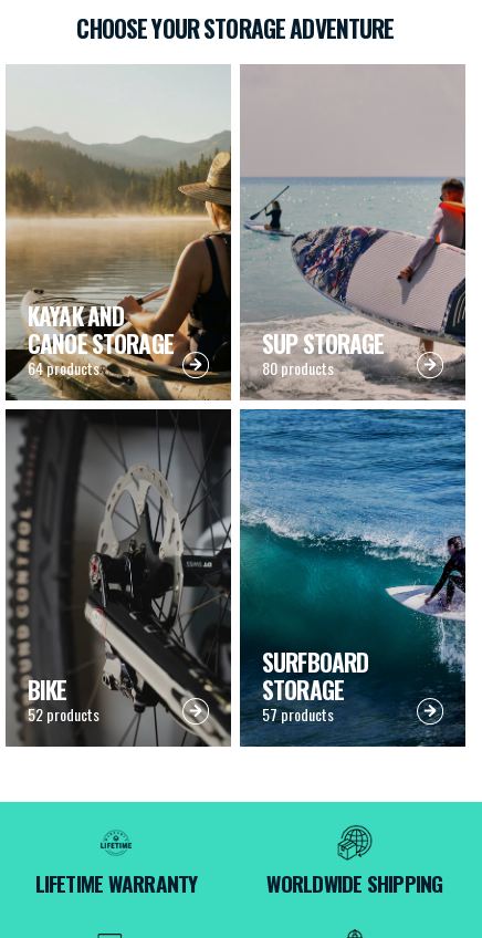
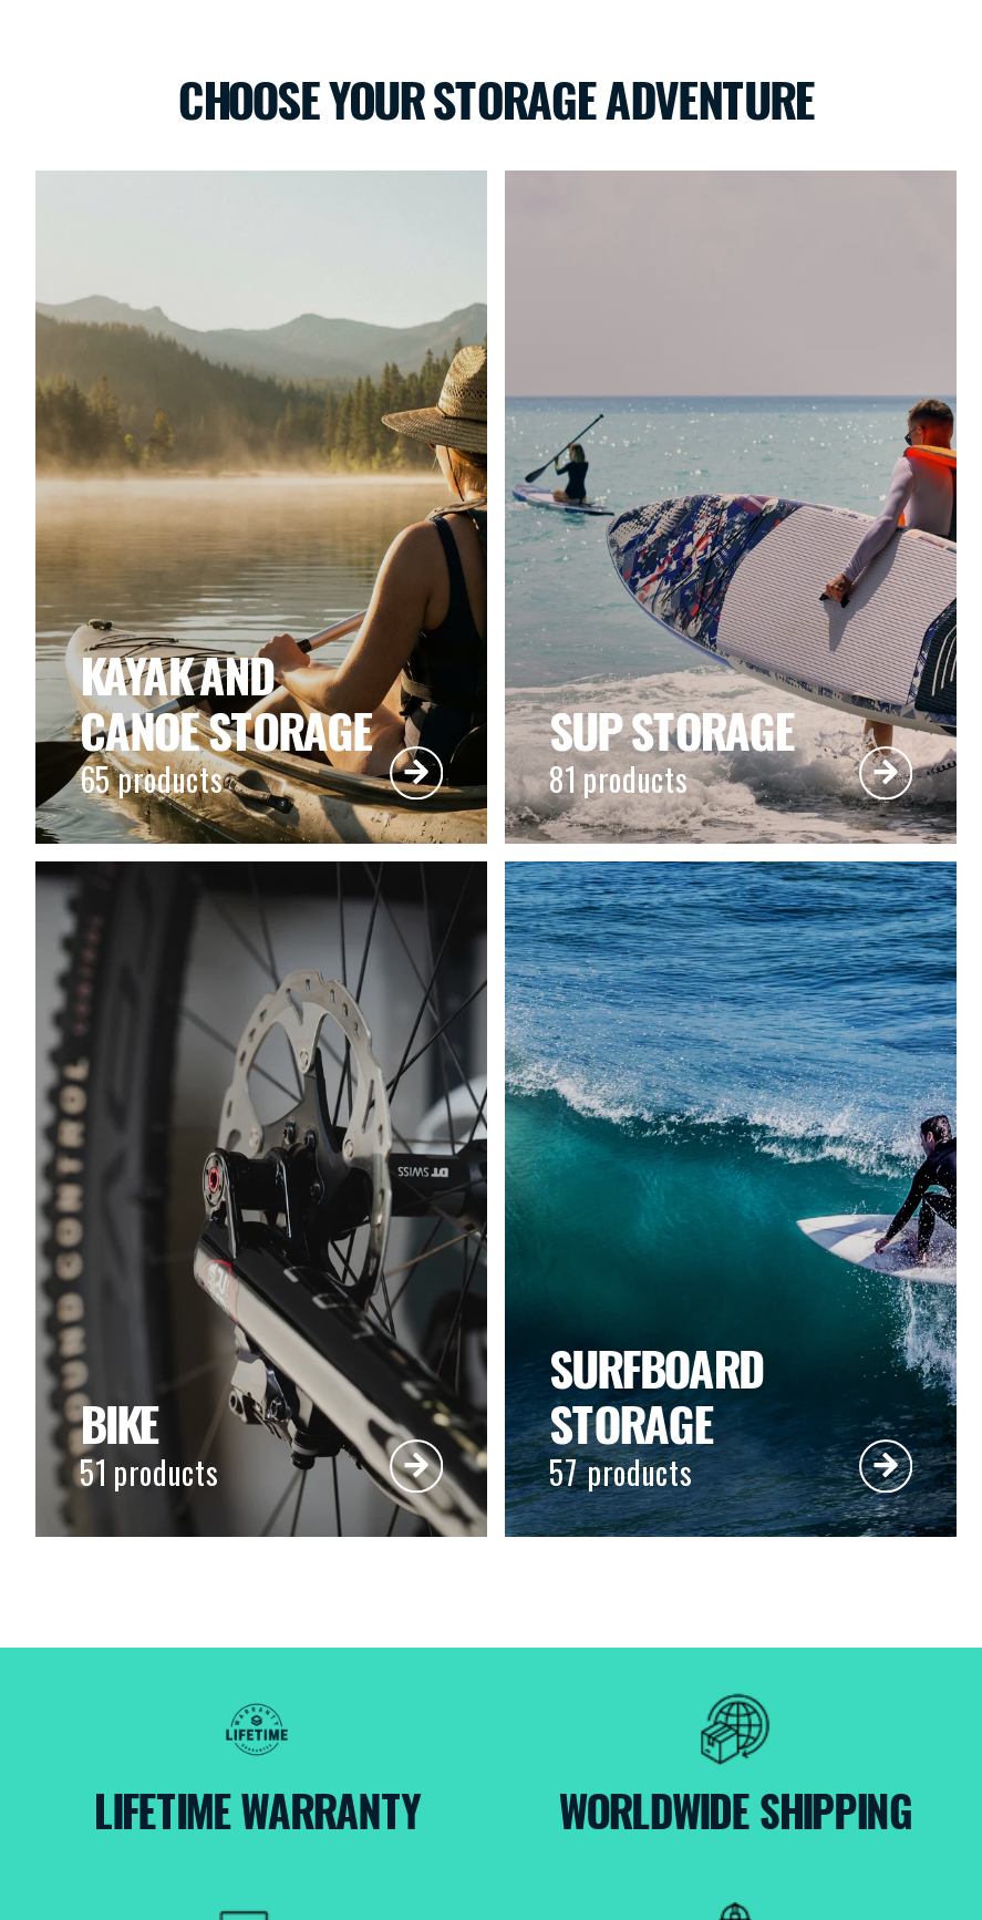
- 64 products
+ 65 products

- 80 products
+ 81 products

- 52 products
+ 51 products
